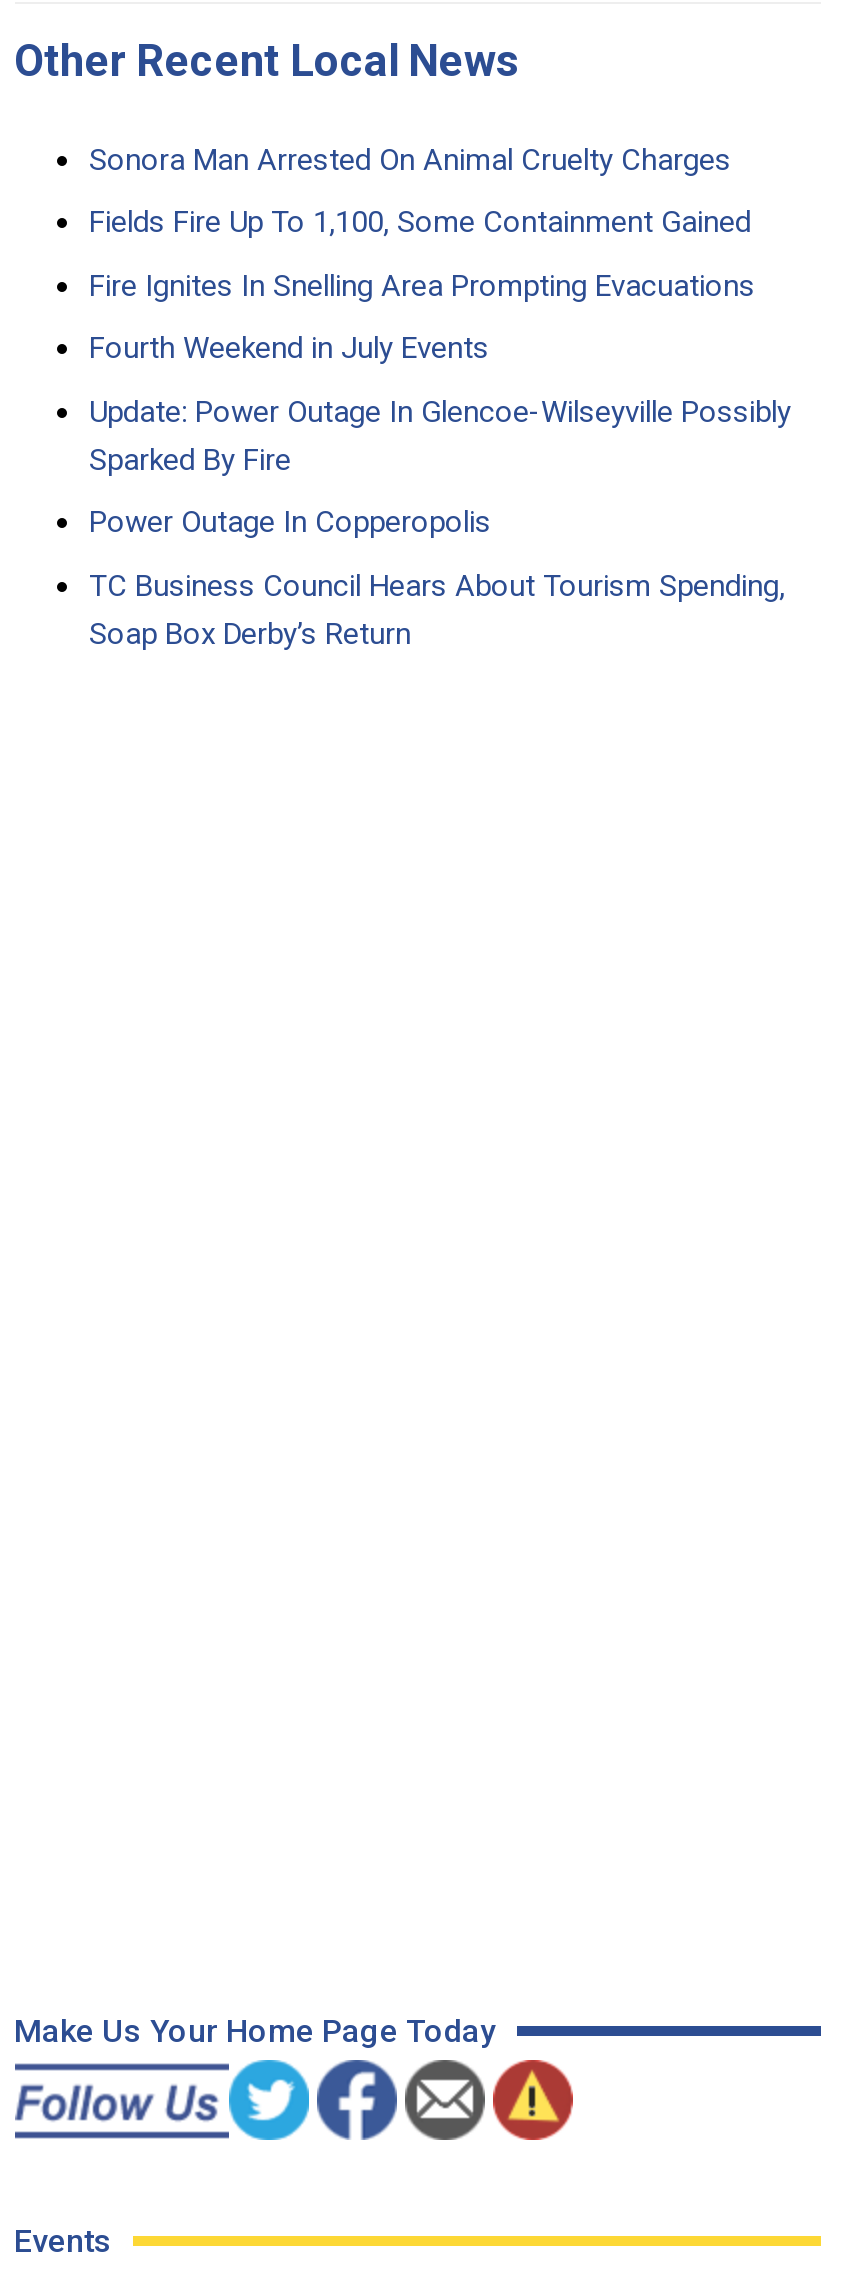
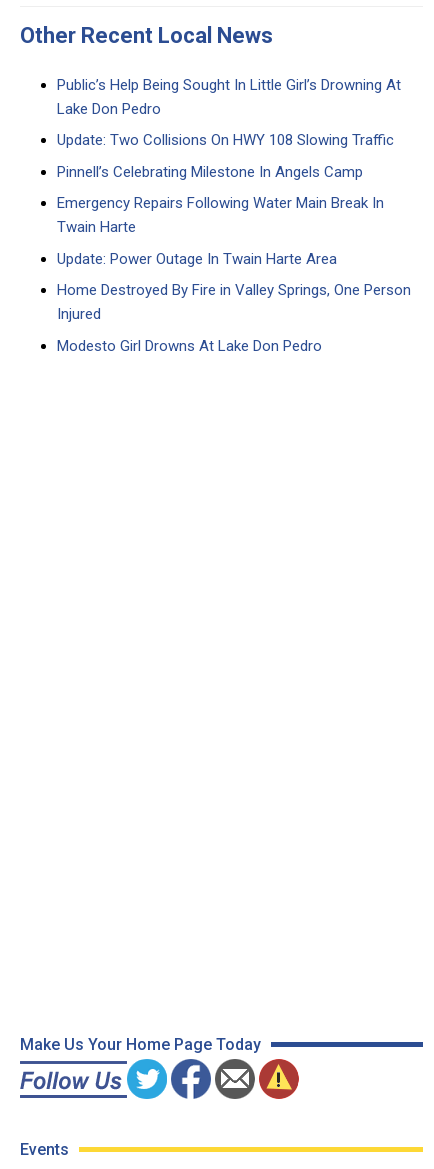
- Sonora Man Arrested On Animal Cruelty Charges
+ Public’s Help Being Sought In Little Girl’s Drowning At
+ Lake Don Pedro

- Fields Fire Up To 1,100, Some Containment Gained
+ Update: Two Collisions On HWY 108 Slowing Traffic

- Fire Ignites In Snelling Area Prompting Evacuations
+ Pinnell’s Celebrating Milestone In Angels Camp

- Fourth Weekend in July Events
+ Emergency Repairs Following Water Main Break In
+ Twain Harte

- Update: Power Outage In Glencoe-Wilseyville Possibly
- Sparked By Fire
+ Update: Power Outage In Twain Harte Area

- Power Outage In Copperopolis
+ Home Destroyed By Fire in Valley Springs, One Person
+ Injured

- TC Business Council Hears About Tourism Spending,
- Soap Box Derby’s Return
+ Modesto Girl Drowns At Lake Don Pedro
